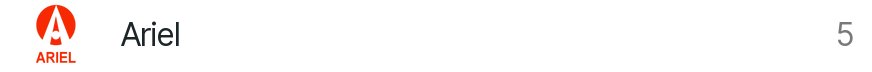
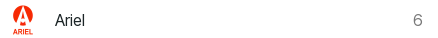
- 5
+ 6
